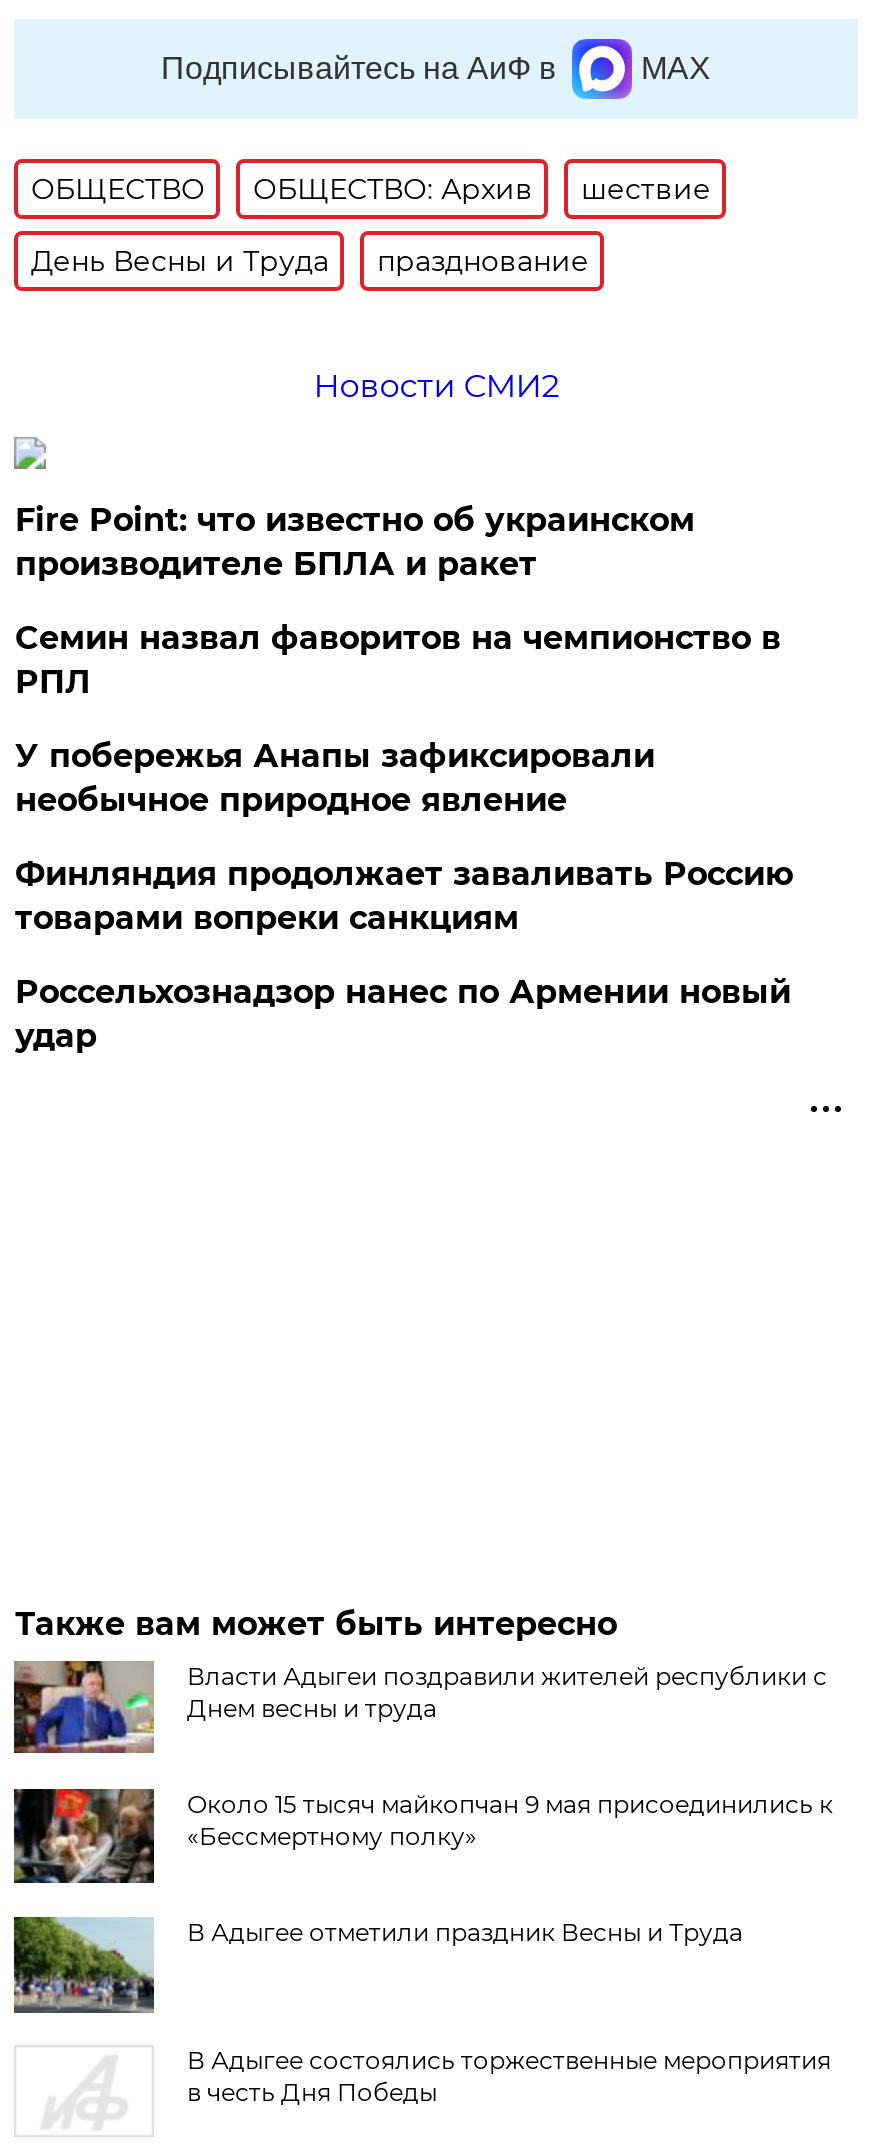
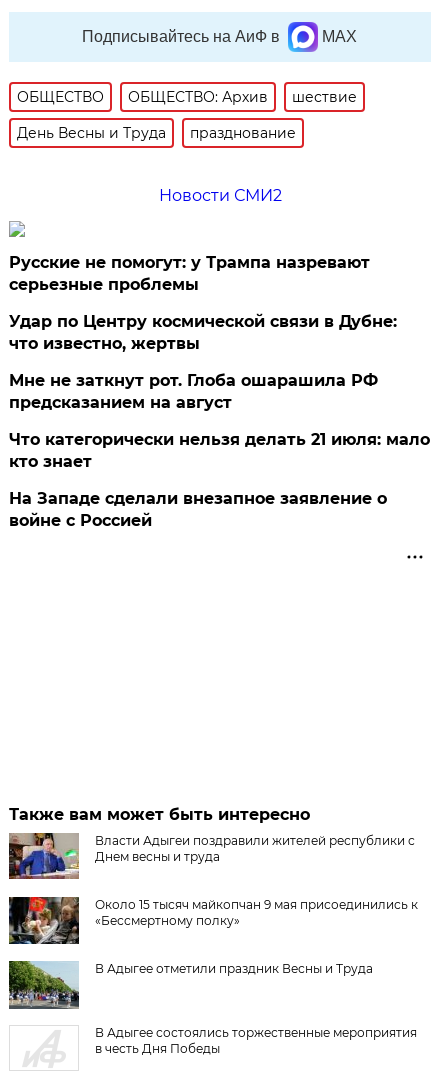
- Fire Point: что известно об украинском
- производителе БПЛА и ракет
+ Русские не помогут: у Трампа назревают
+ серьезные проблемы

- Семин назвал фаворитов на чемпионство в
- РПЛ
+ Удар по Центру космической связи в Дубне:
+ что известно, жертвы

- У побережья Анапы зафиксировали
- необычное природное явление
+ Мне не заткнут рот. Глоба ошарашила РФ
+ предсказанием на август

- Финляндия продолжает заваливать Россию
- товарами вопреки санкциям
+ Что категорически нельзя делать 21 июля: мало
+ кто знает

- Россельхознадзор нанес по Армении новый
- удар
+ На Западе сделали внезапное заявление о
+ войне с Россией
